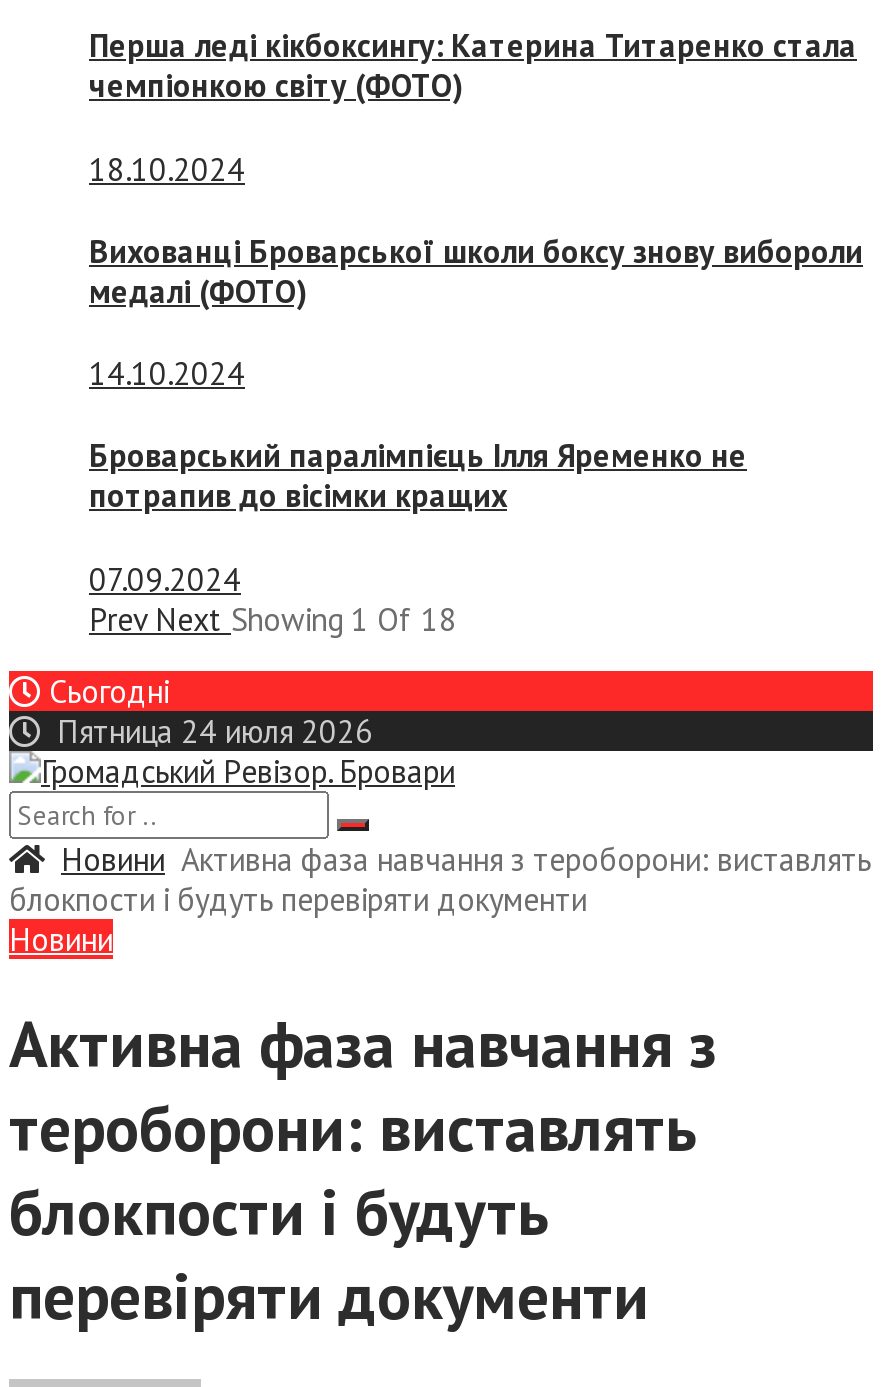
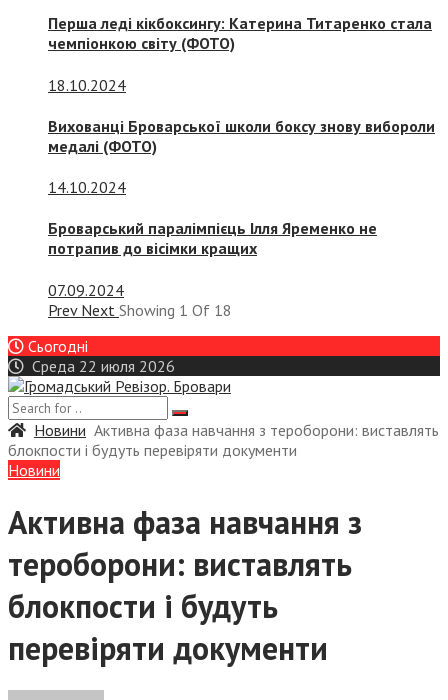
- Пятница 24 июля 2026
+ Среда 22 июля 2026
